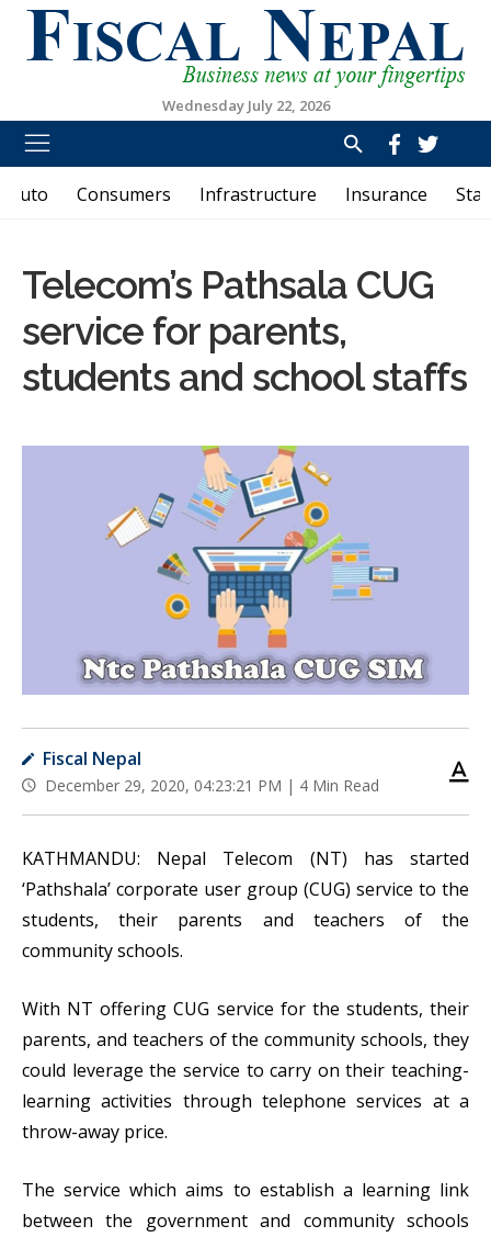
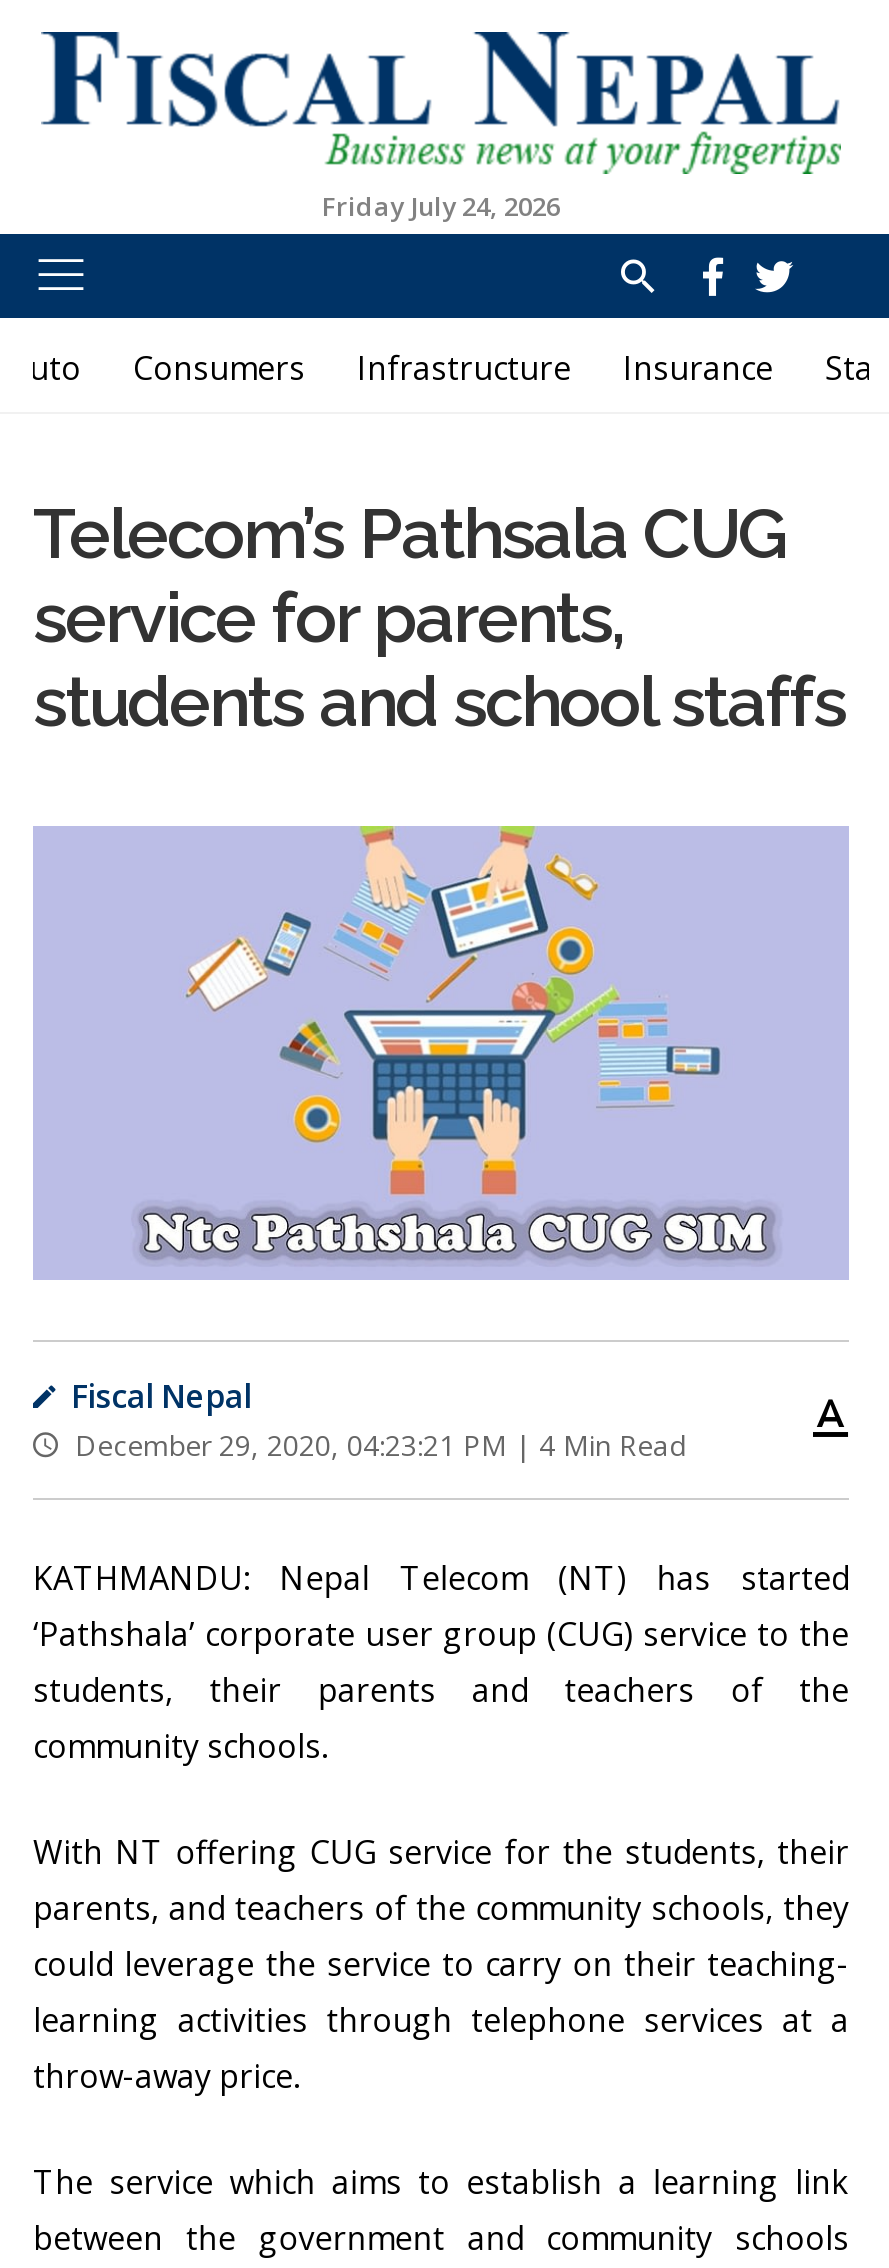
- Wednesday July 22, 2026
+ Friday July 24, 2026
